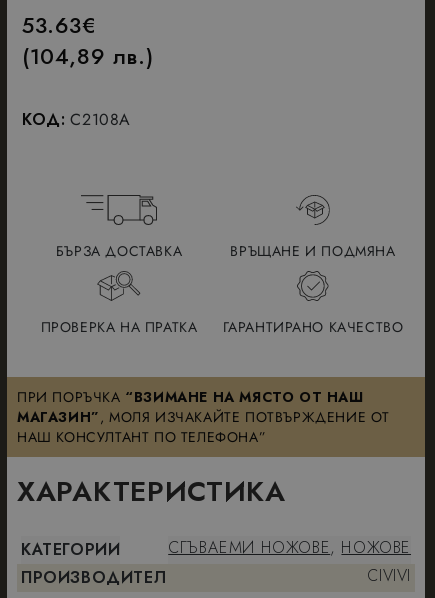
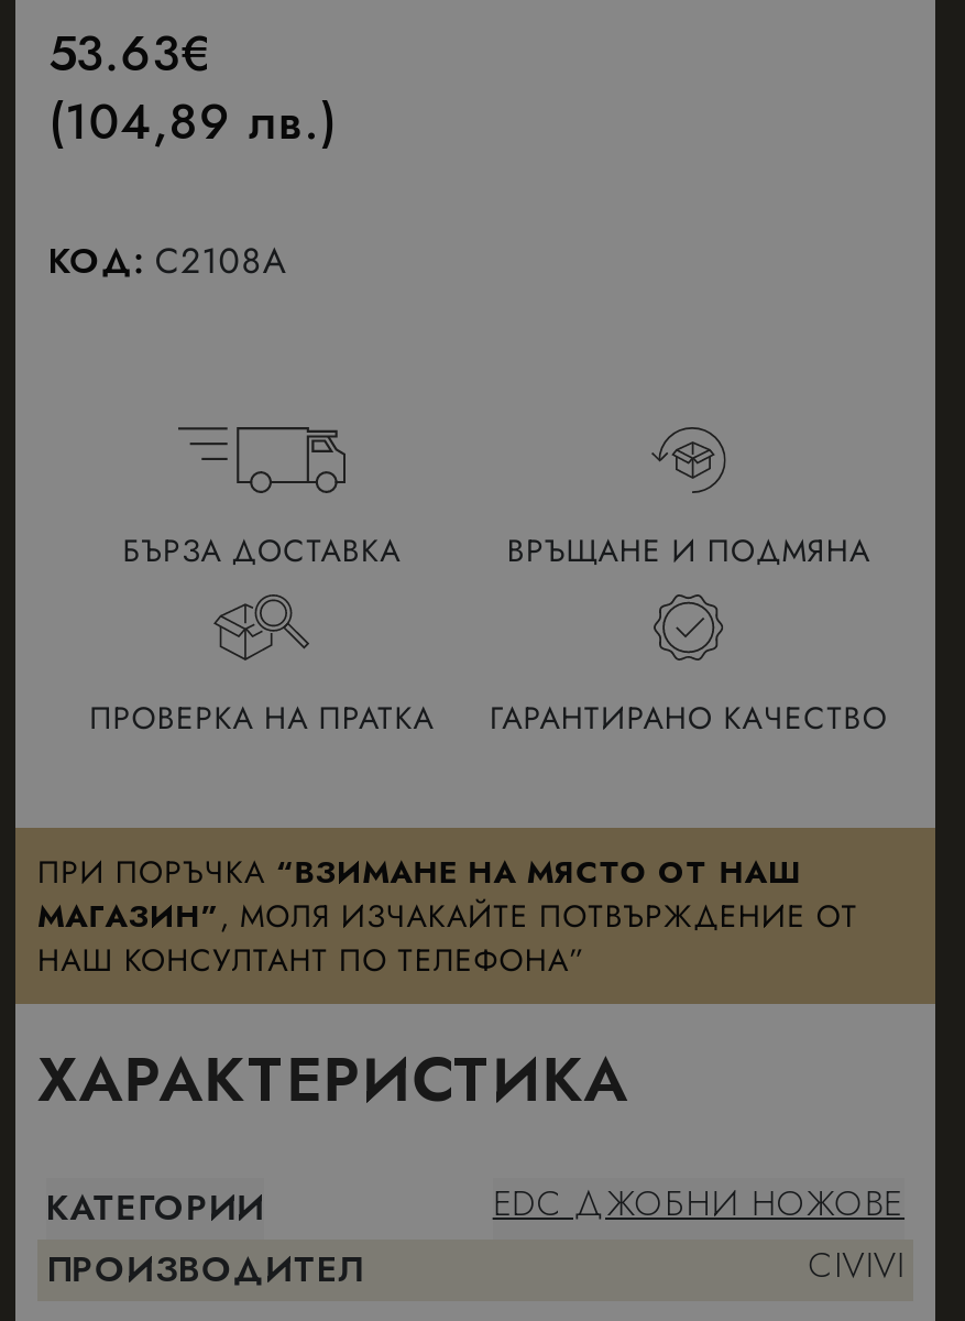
- СГЪВАЕМИ НОЖОВЕ, НОЖОВЕ
+ EDC ДЖОБНИ НОЖОВЕ
